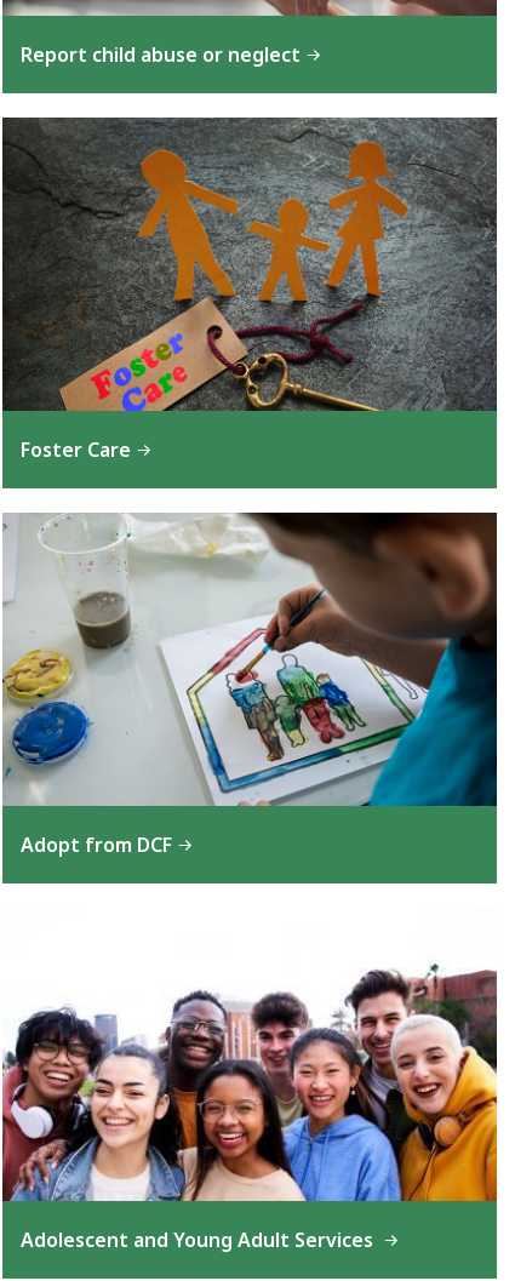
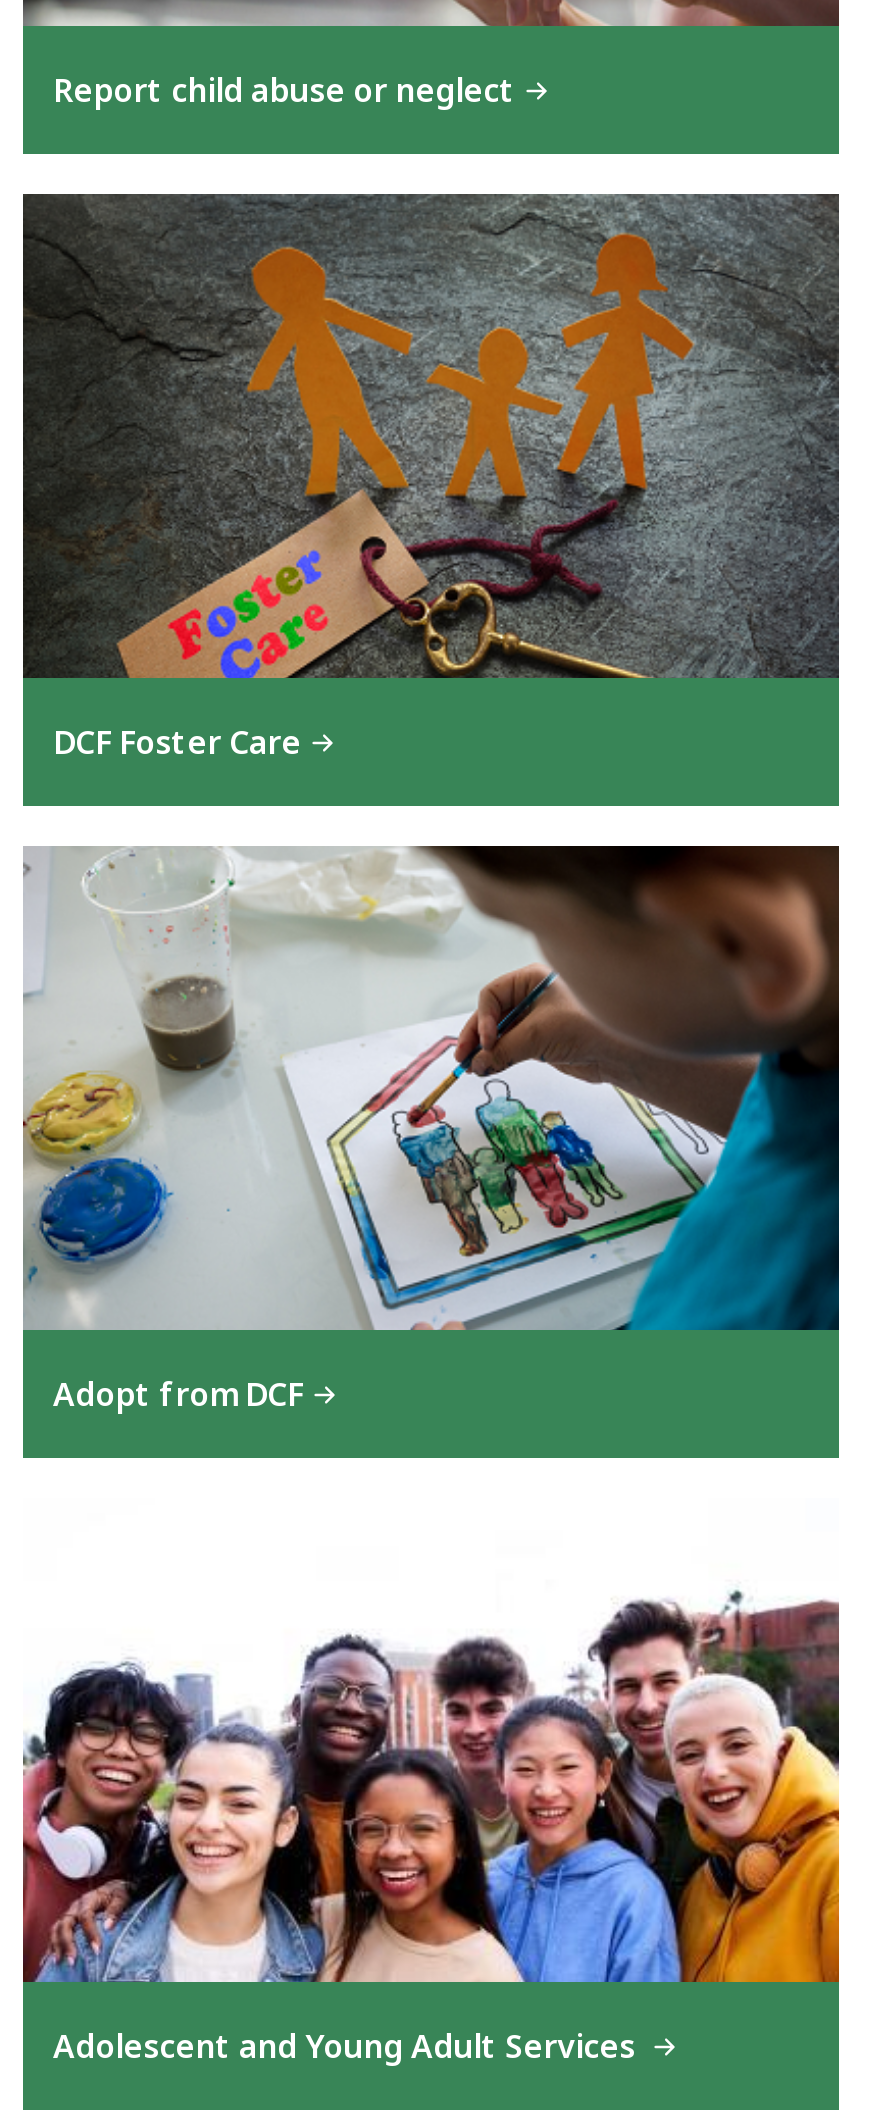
- Foster Care
+ DCF Foster Care
